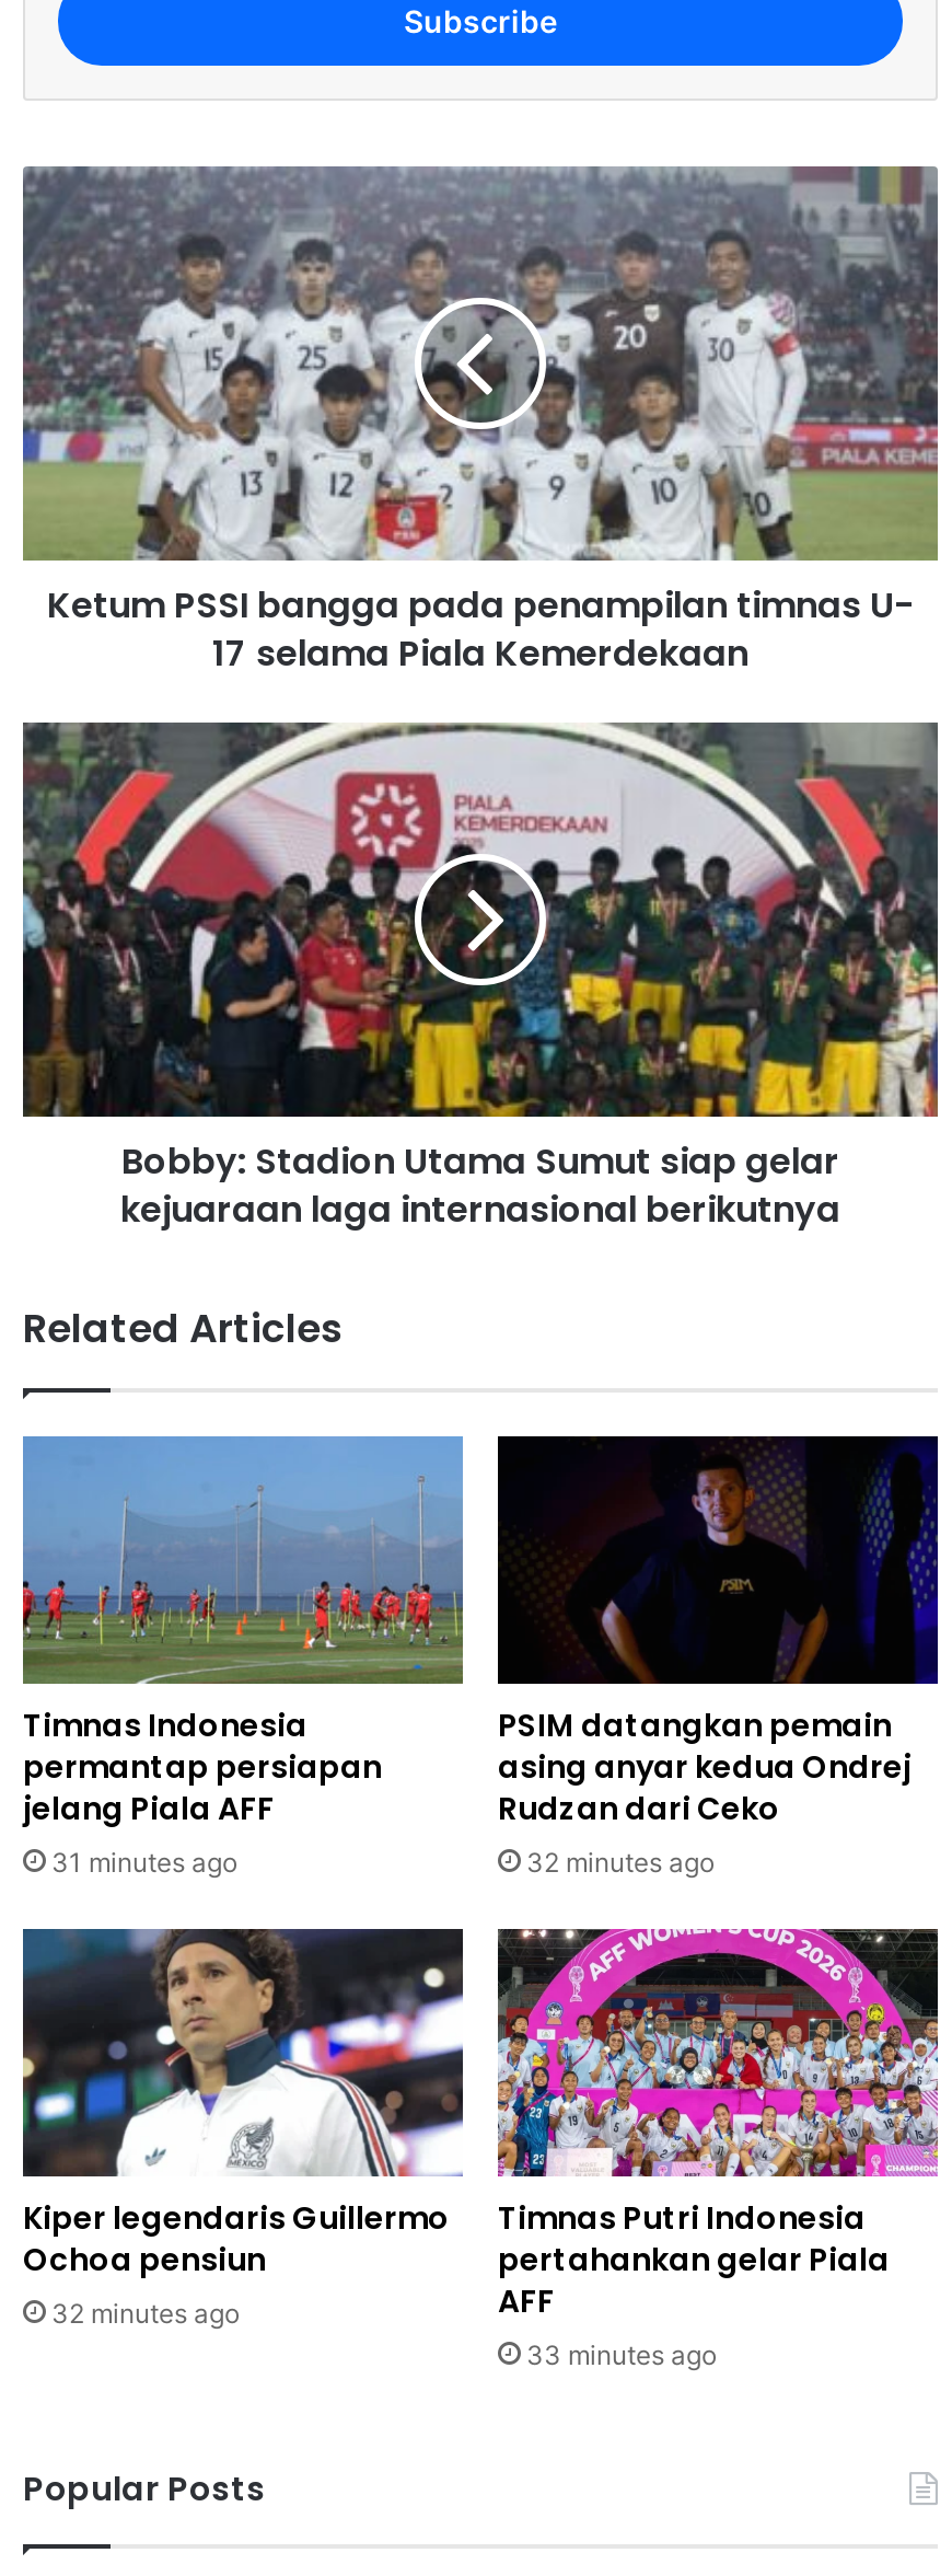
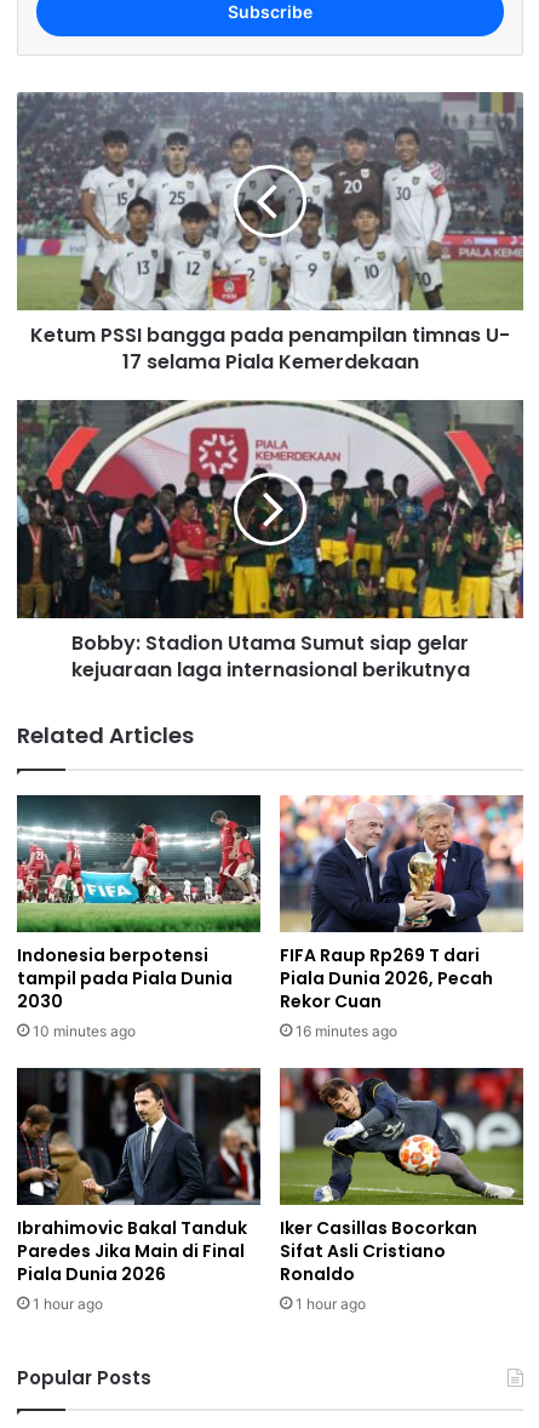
- [image]
- Timnas Indonesia
- permantap persiapan
- jelang Piala AFF
- 31 minutes ago
+ [image]
+ Indonesia berpotensi
+ tampil pada Piala Dunia
+ 2030
+ 10 minutes ago

- [image]
- PSIM datangkan pemain
- asing anyar kedua Ondrej
- Rudzan dari Ceko
- 32 minutes ago
+ [image]
+ FIFA Raup Rp269 T dari
+ Piala Dunia 2026, Pecah
+ Rekor Cuan
+ 16 minutes ago

- [image]
- Kiper legendaris Guillermo
- Ochoa pensiun
- 32 minutes ago
+ [image]
+ Ibrahimovic Bakal Tanduk
+ Paredes Jika Main di Final
+ Piala Dunia 2026
+ 1 hour ago

- [image]
- Timnas Putri Indonesia
- pertahankan gelar Piala
- AFF
- 33 minutes ago
+ [image]
+ Iker Casillas Bocorkan
+ Sifat Asli Cristiano
+ Ronaldo
+ 1 hour ago
